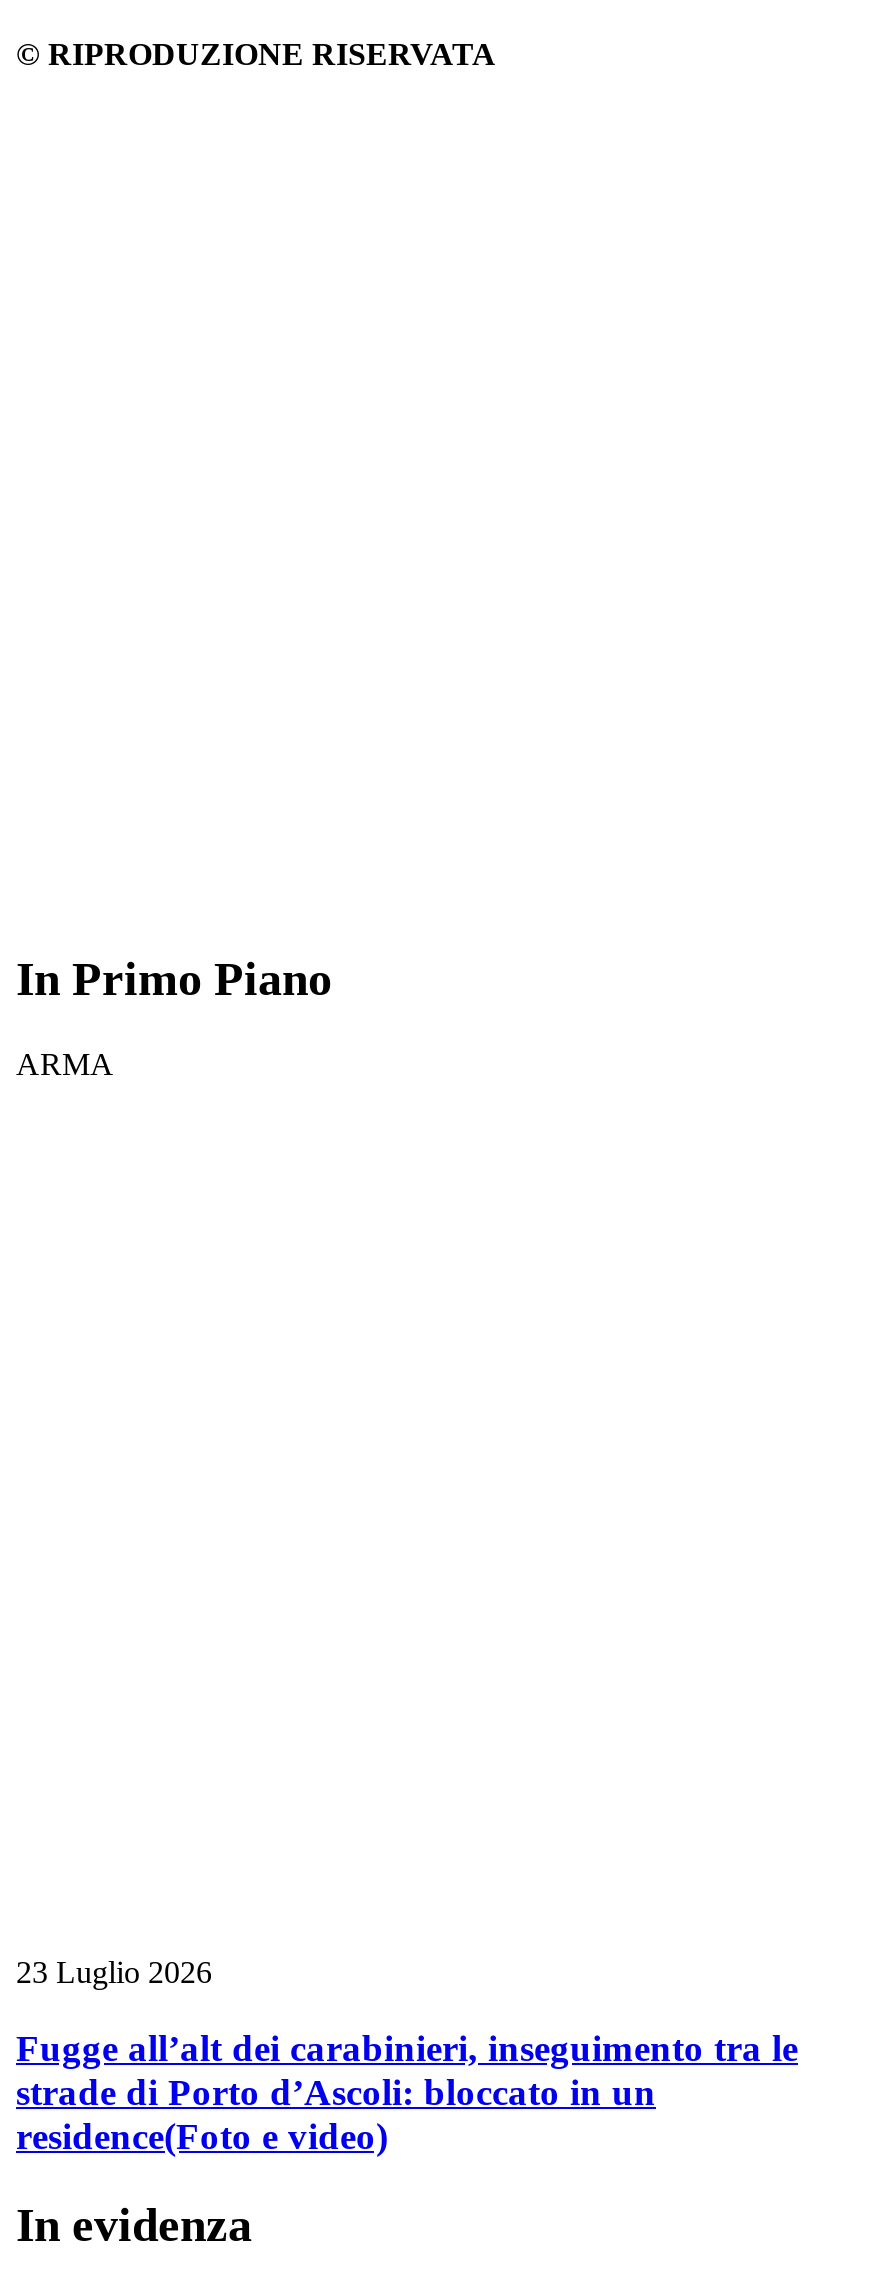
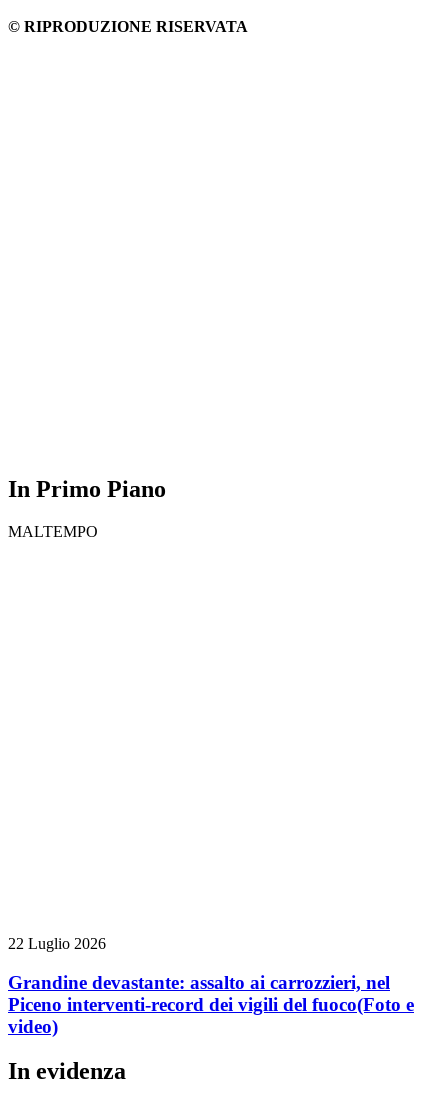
- ARMA
+ MALTEMPO

- 23 Luglio 2026
+ 22 Luglio 2026

- Fugge all’alt dei carabinieri, inseguimento tra le
- strade di Porto d’Ascoli: bloccato in un
- residence(Foto e video)
+ Grandine devastante: assalto ai carrozzieri, nel
+ Piceno interventi-record dei vigili del fuoco(Foto e
+ video)
